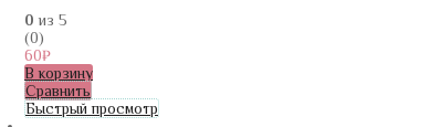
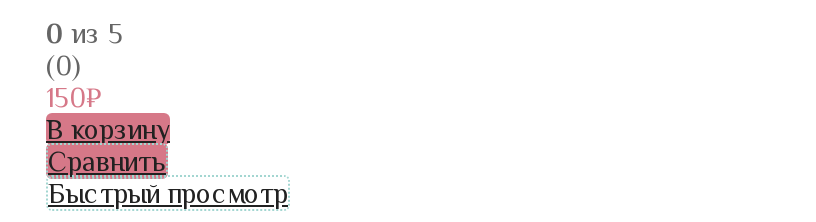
- 60₽
+ 150₽
